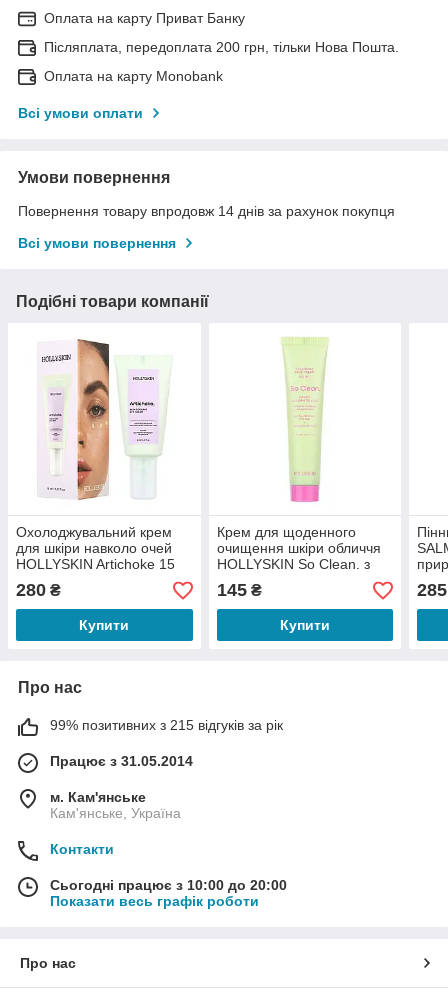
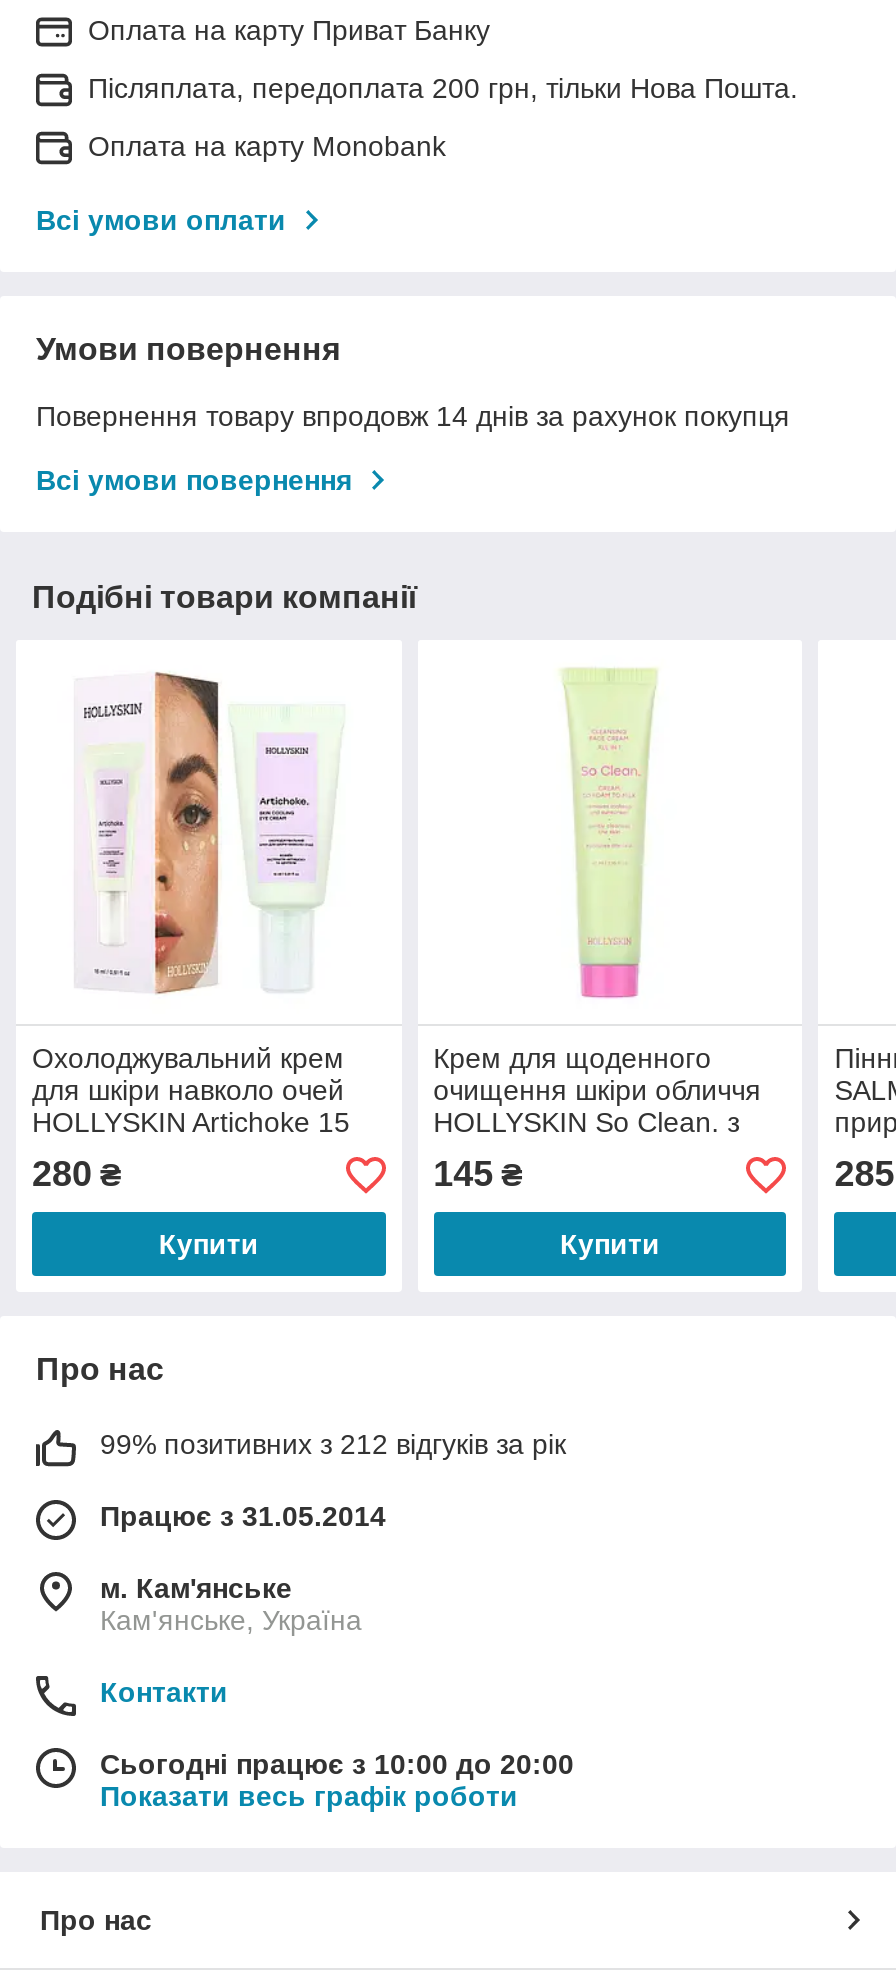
- 99% позитивних з 215 відгуків за рік
+ 99% позитивних з 212 відгуків за рік
